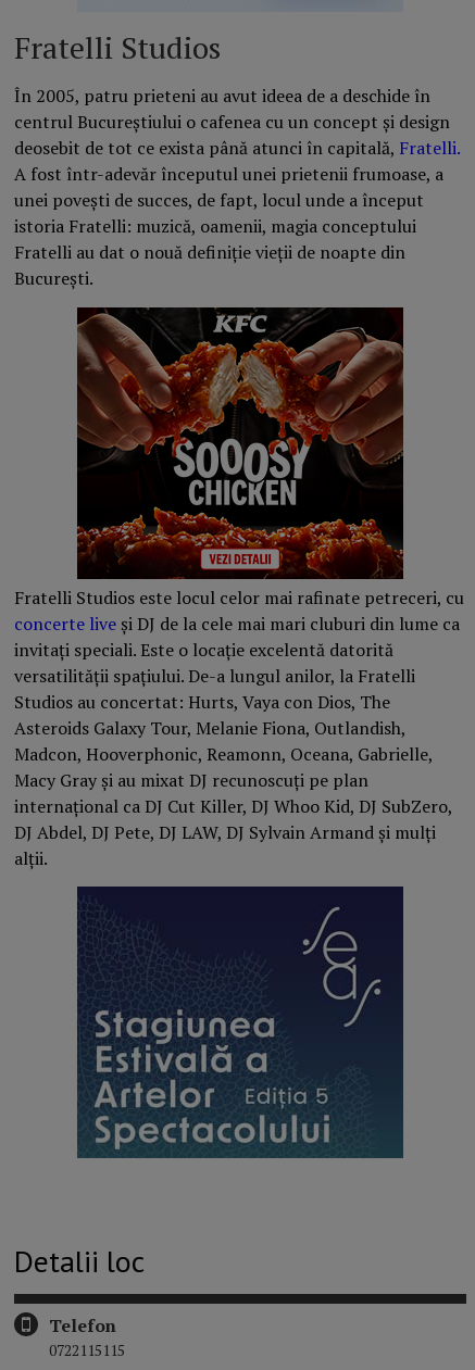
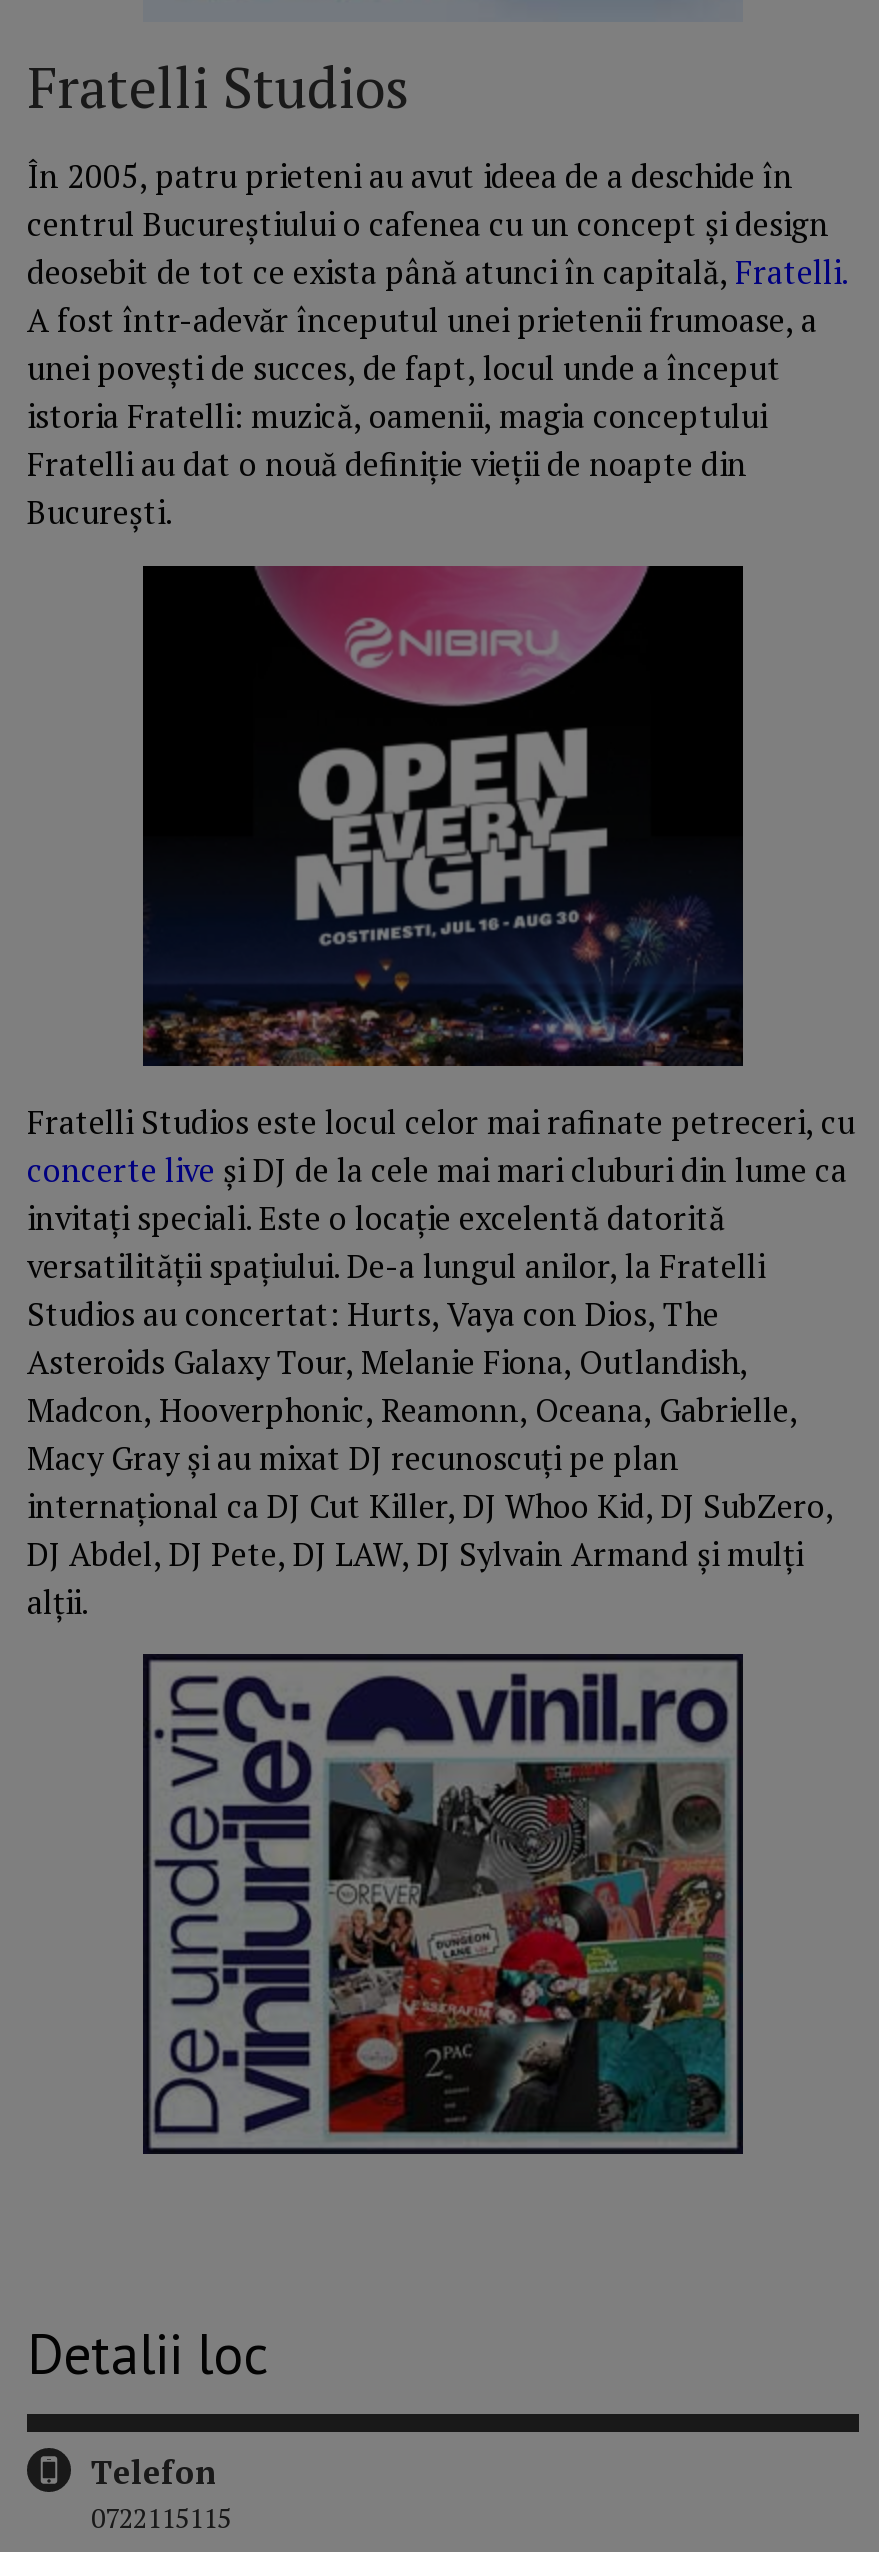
- [image]
+ [image]

- [image]
+ [image]
